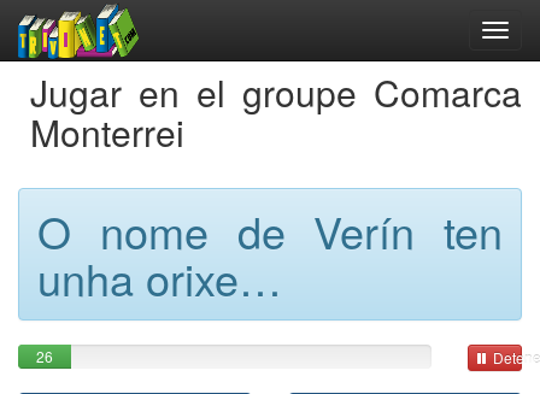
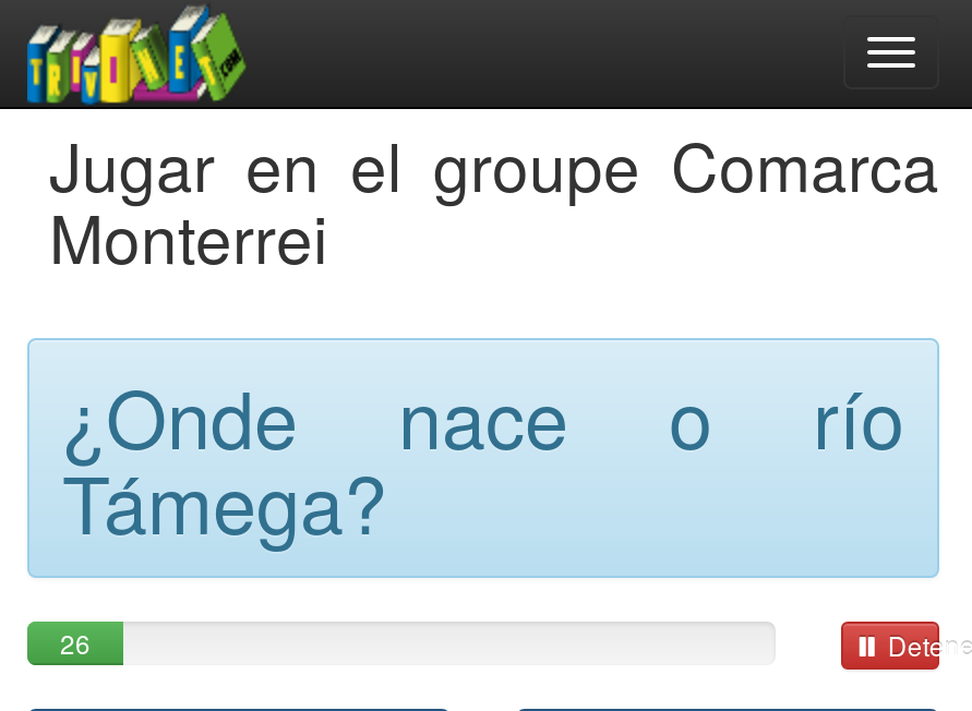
- O nome de Verín ten
- unha orixe…
+ ¿Onde nace o río
+ Támega?
